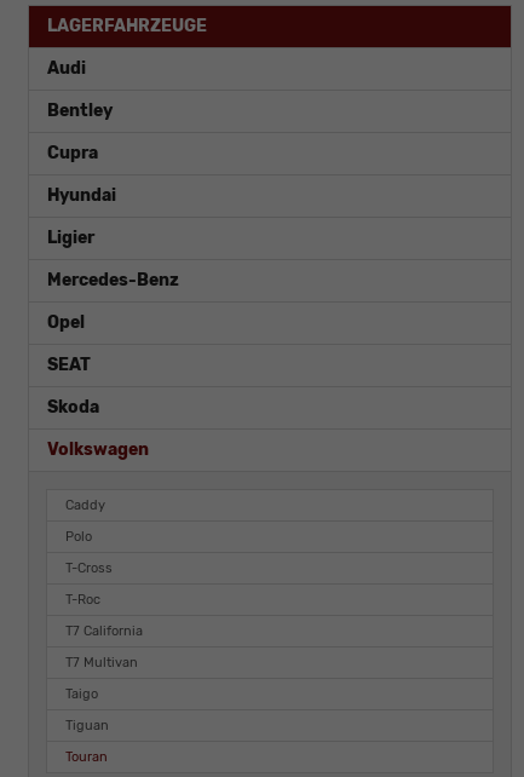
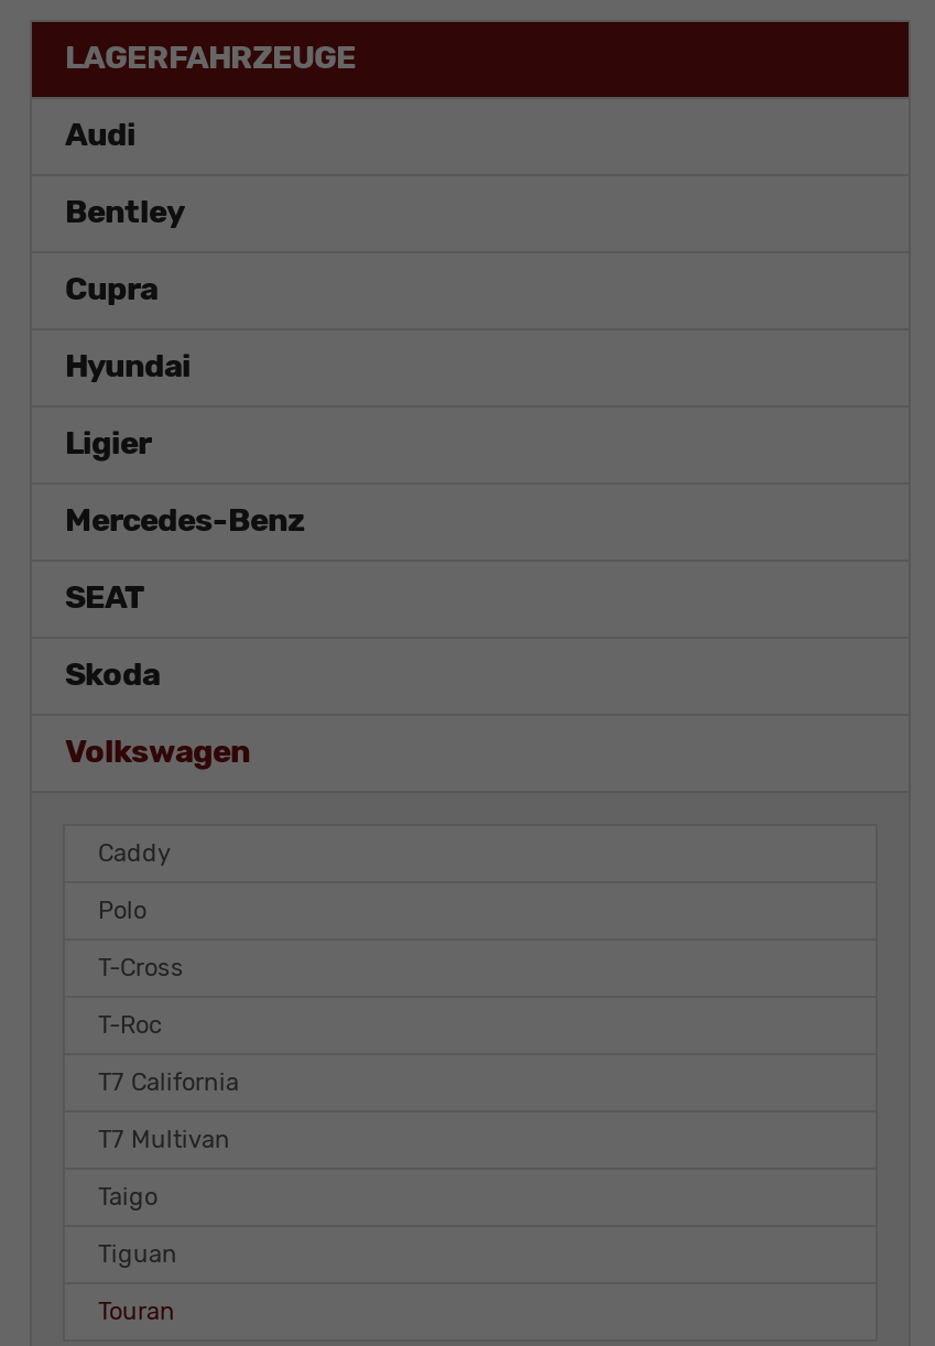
- Opel
